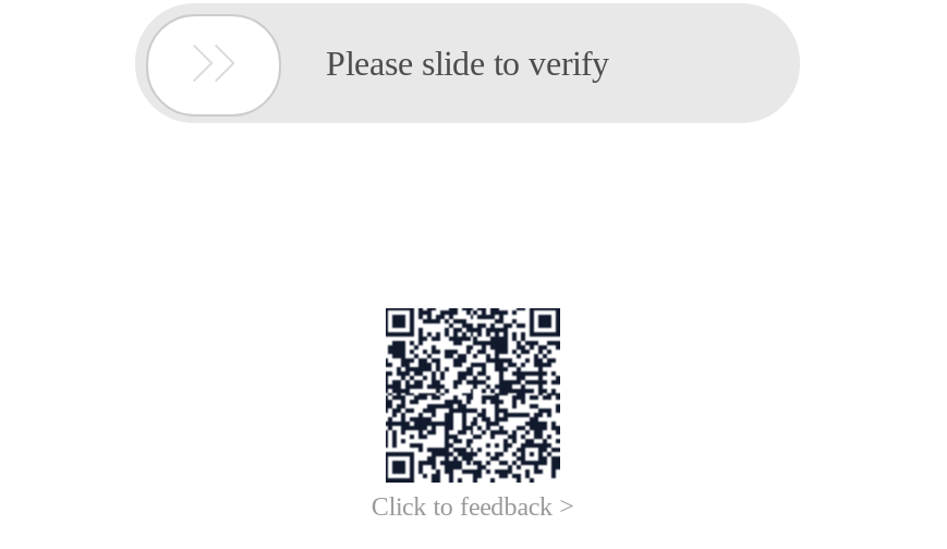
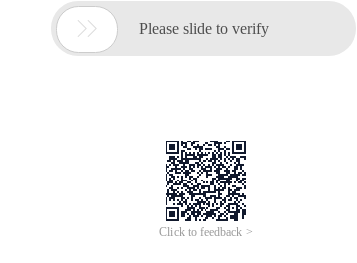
- [image]
+ [image]
